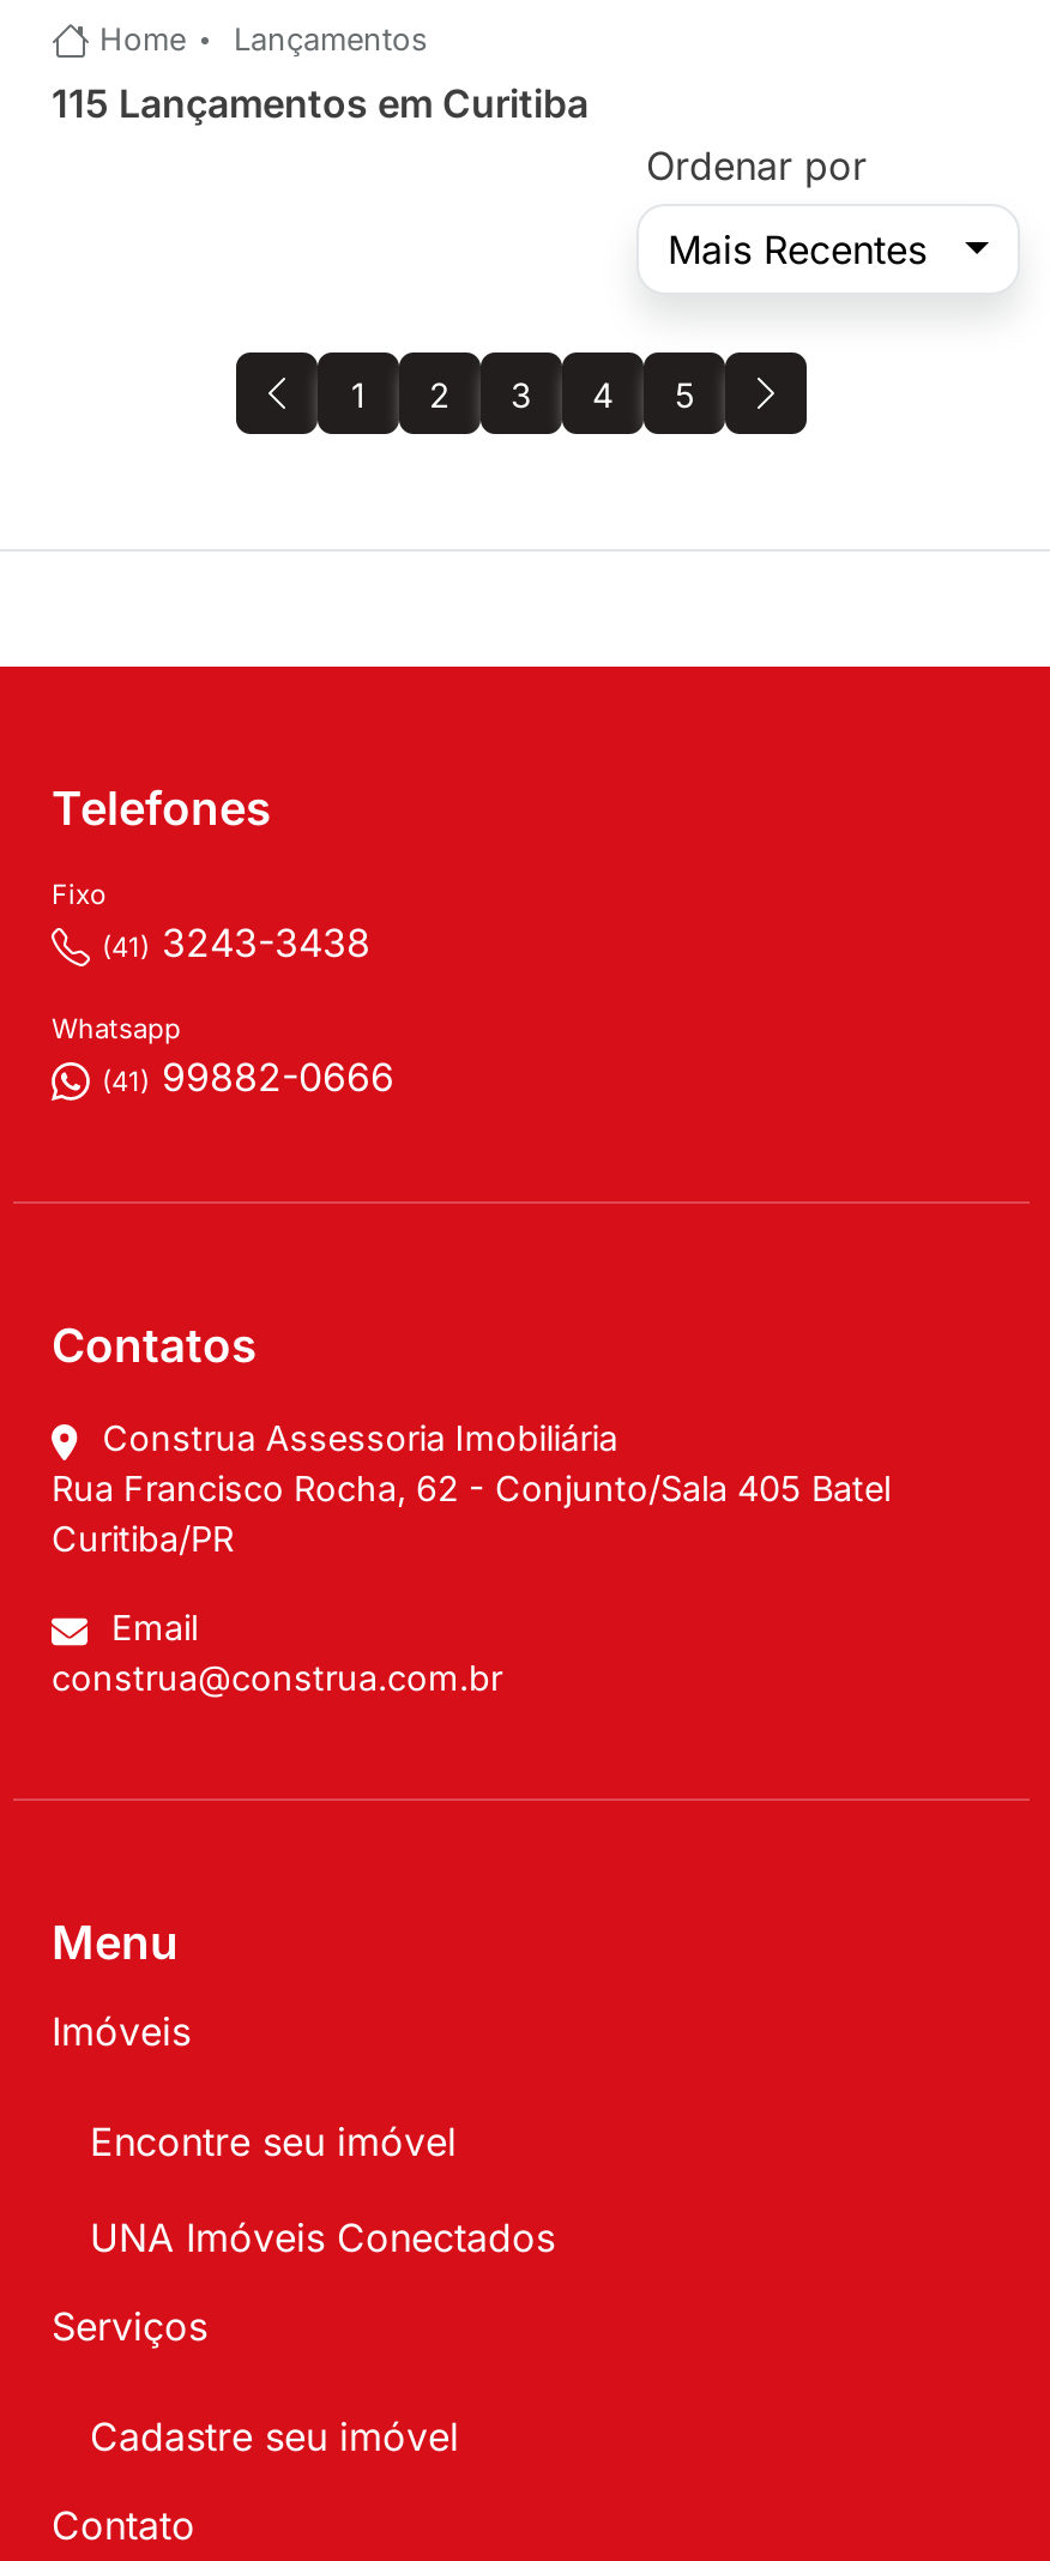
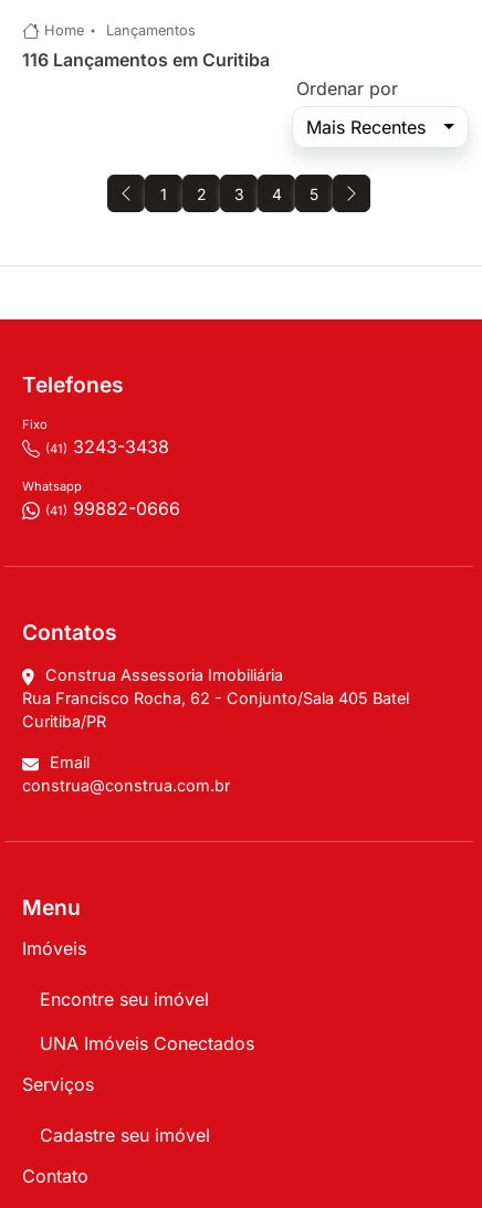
- 115 Lançamentos em Curitiba
+ 116 Lançamentos em Curitiba
